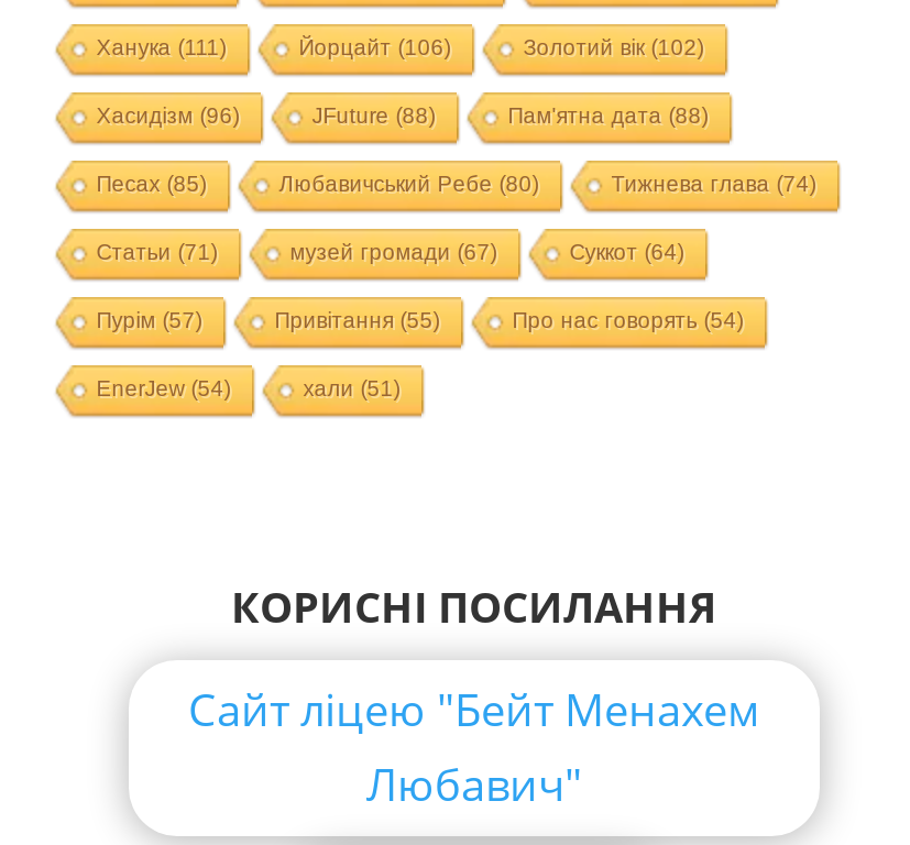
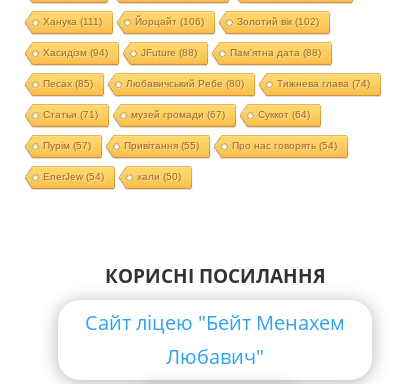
- Хасидізм (96)
+ Хасидізм (94)

- хали (51)
+ хали (50)
